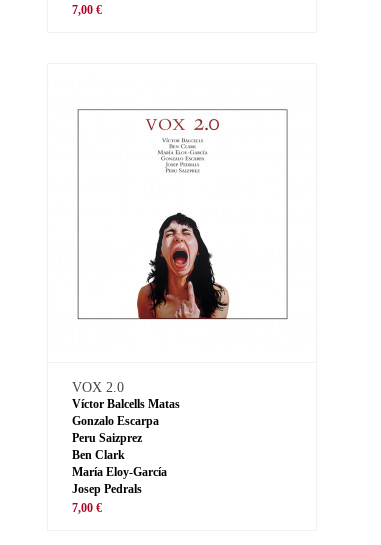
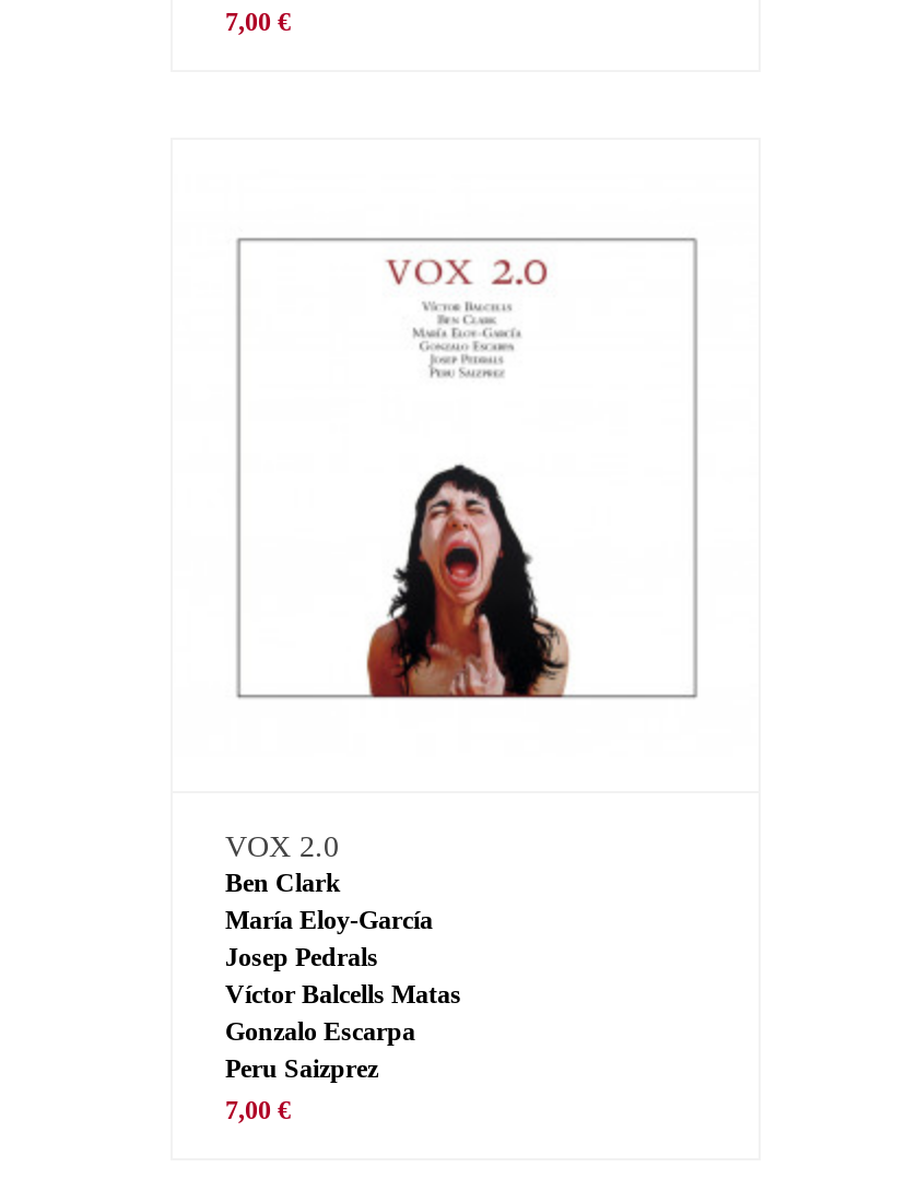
moved down: Víctor Balcells Matas | Gonzalo Escarpa | Peru Saizprez

moved up: Ben Clark | María Eloy-García | Josep Pedrals
